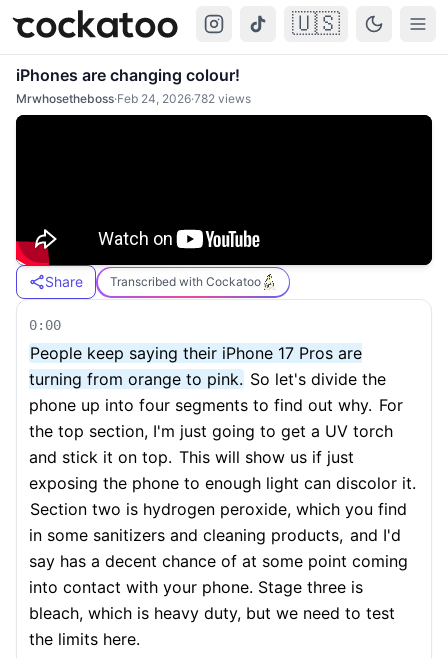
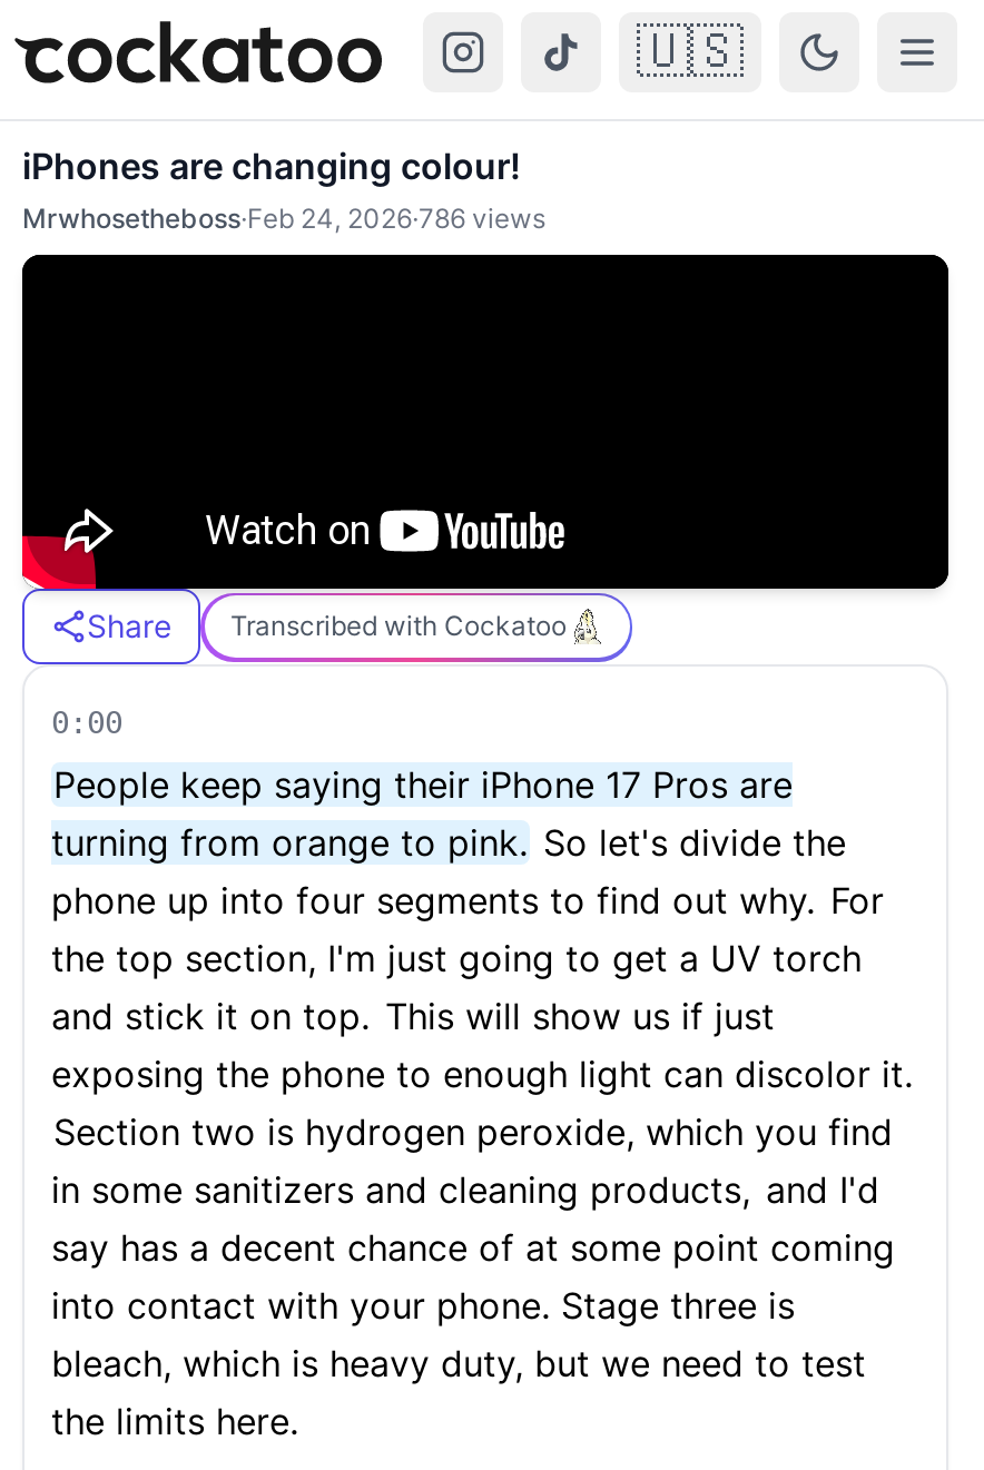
- Mrwhosetheboss·Feb 24, 2026·782 views
+ Mrwhosetheboss·Feb 24, 2026·786 views
